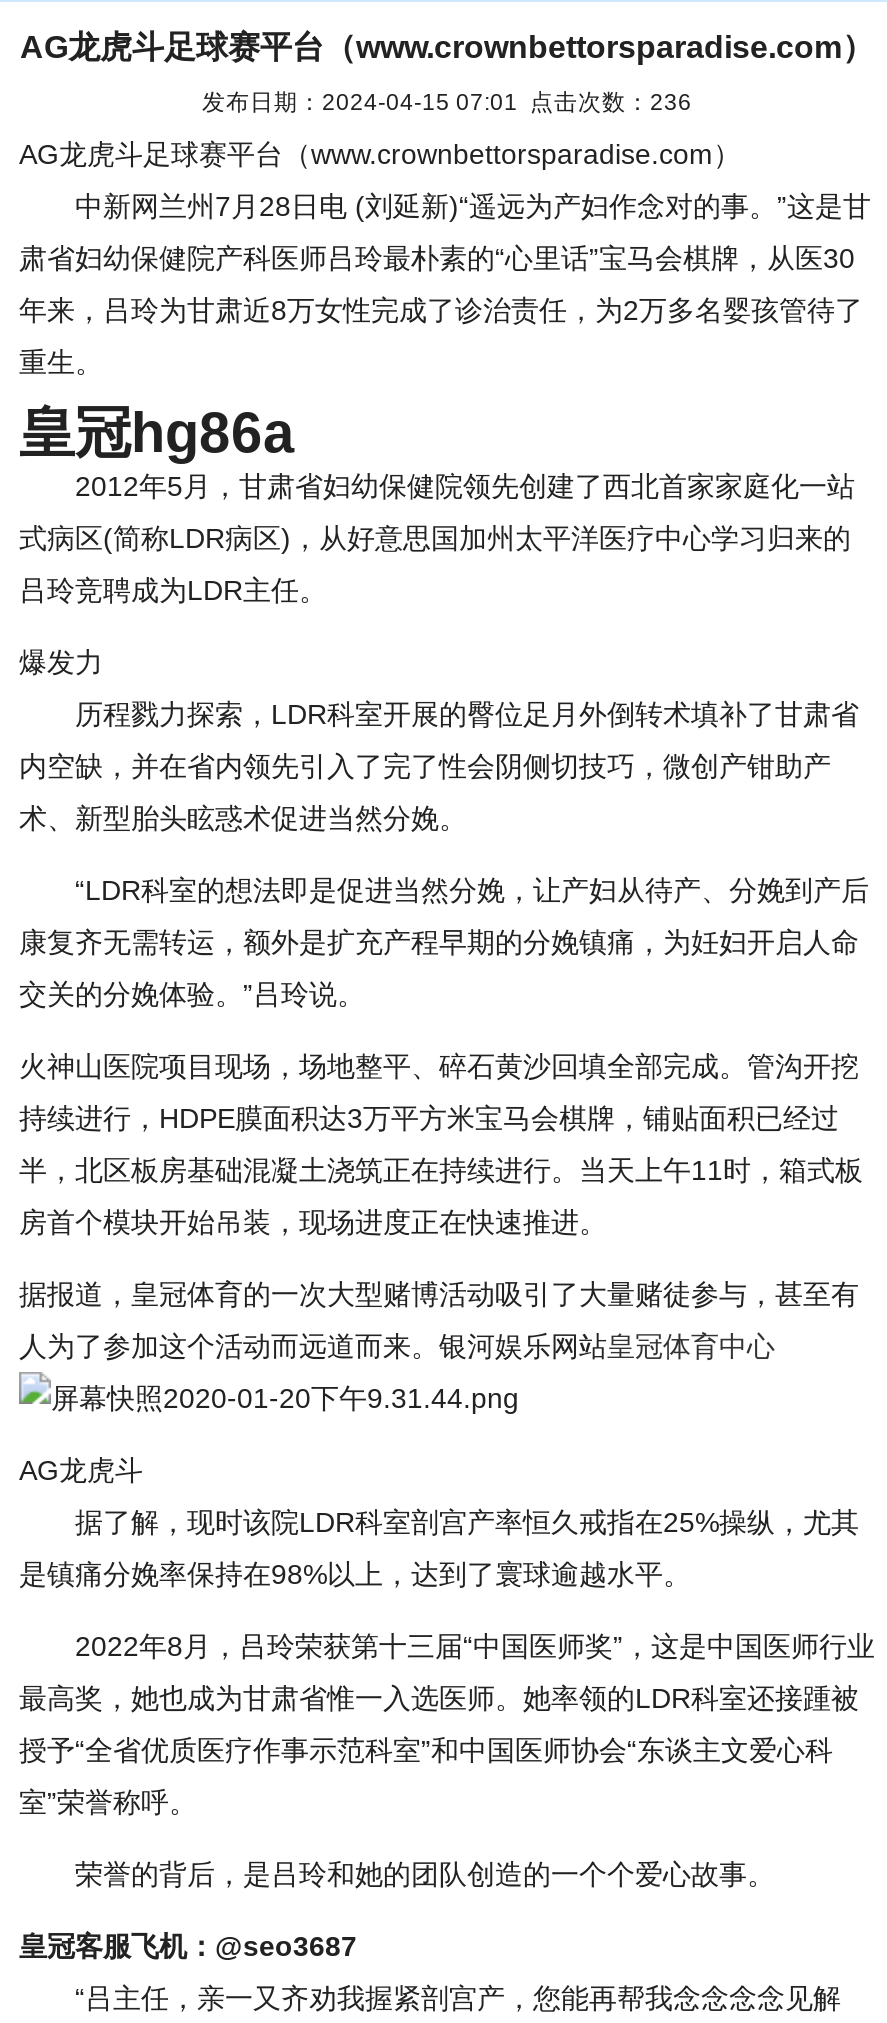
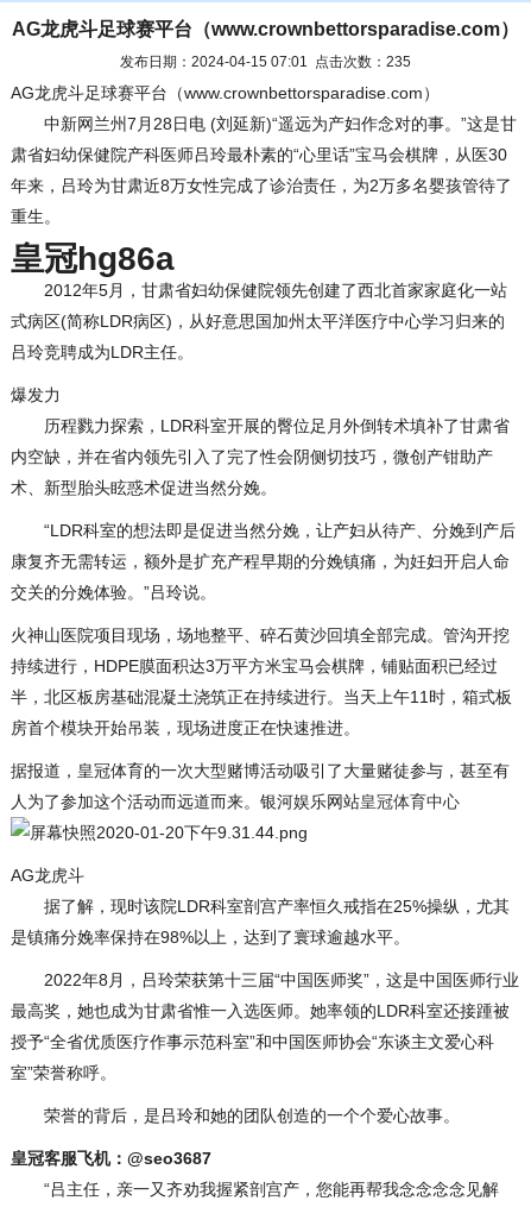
- 发布日期：2024-04-15 07:01 点击次数：236
+ 发布日期：2024-04-15 07:01 点击次数：235
